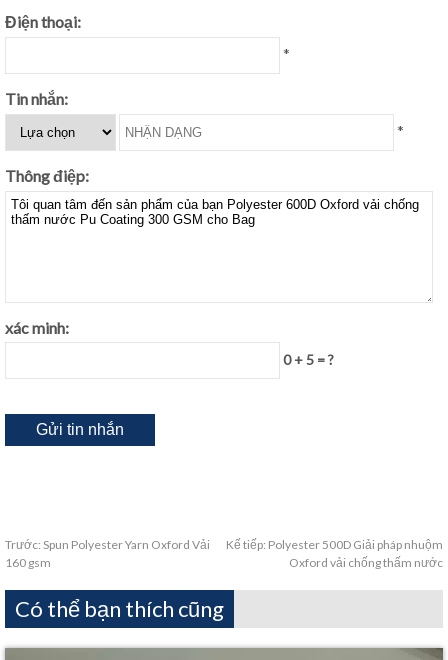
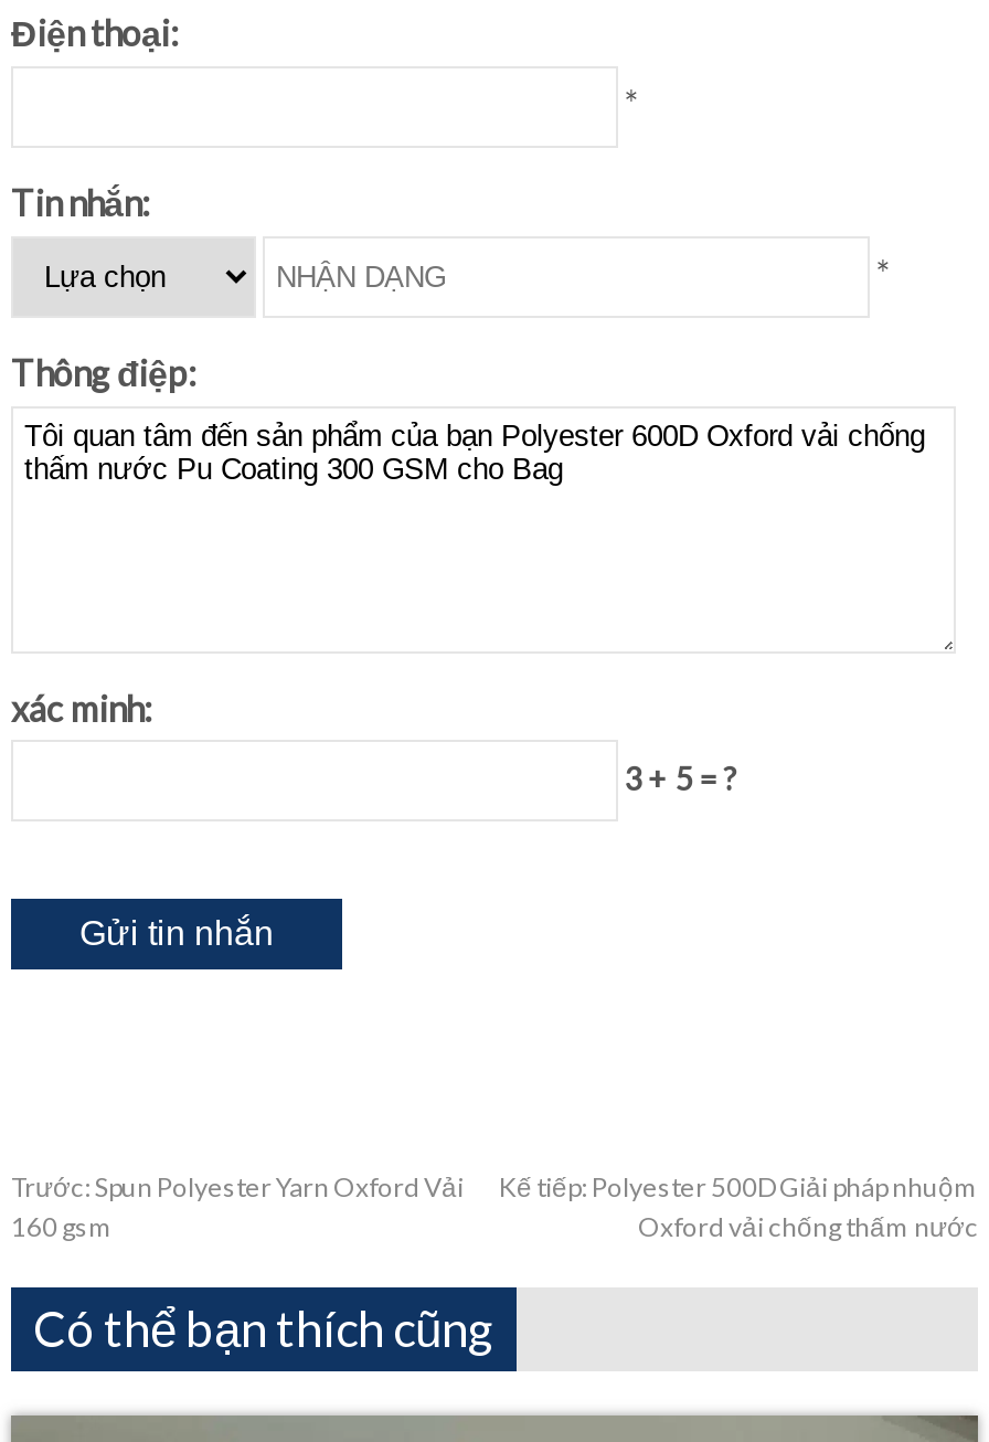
- 0 + 5 = ?
+ 3 + 5 = ?
